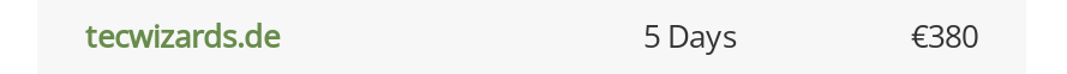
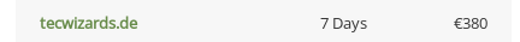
- 5 Days
+ 7 Days
